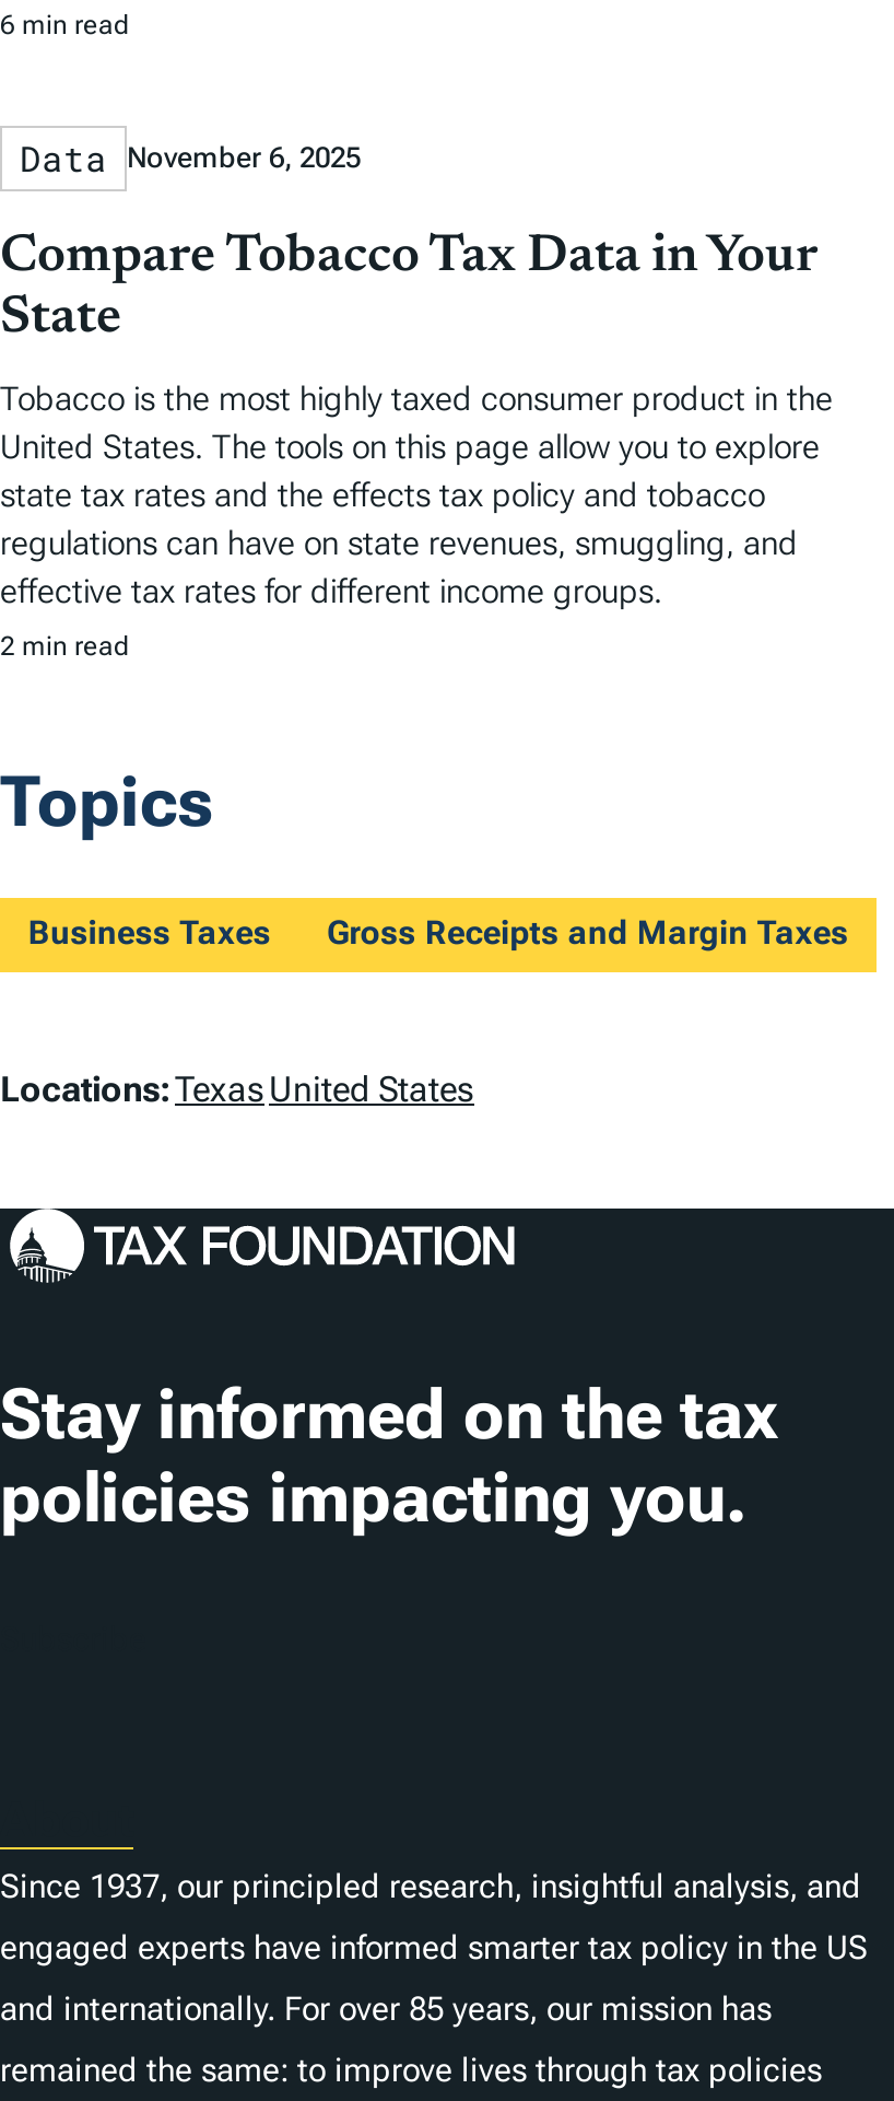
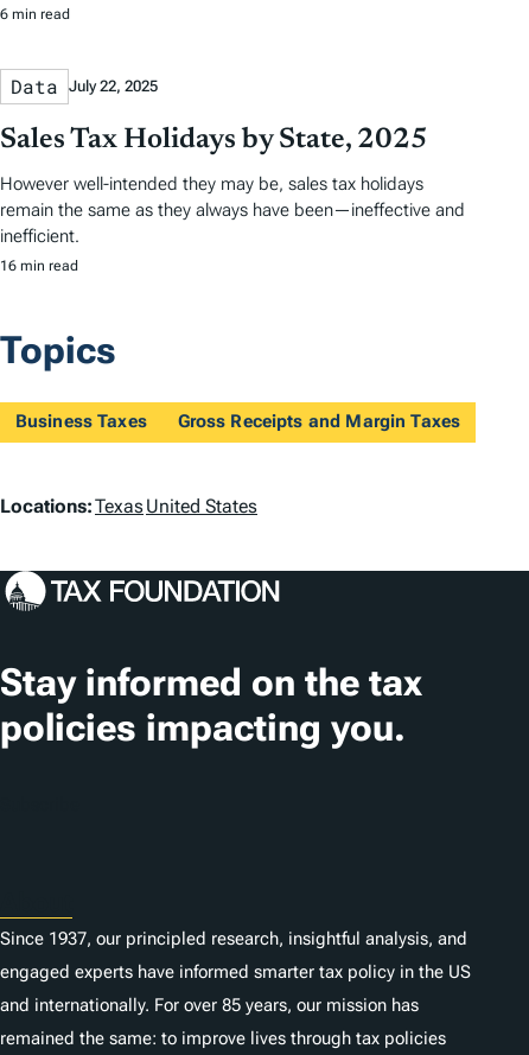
- Data November 6, 2025
+ Data July 22, 2025

- Compare Tobacco Tax Data in Your
- State
+ Sales Tax Holidays by State, 2025

- Tobacco is the most highly taxed consumer product in the
- United States. The tools on this page allow you to explore
- state tax rates and the effects tax policy and tobacco
- regulations can have on state revenues, smuggling, and
- effective tax rates for different income groups.
+ However well-intended they may be, sales tax holidays
+ remain the same as they always have been—ineffective and
+ inefficient.

- 2 min read
+ 16 min read
